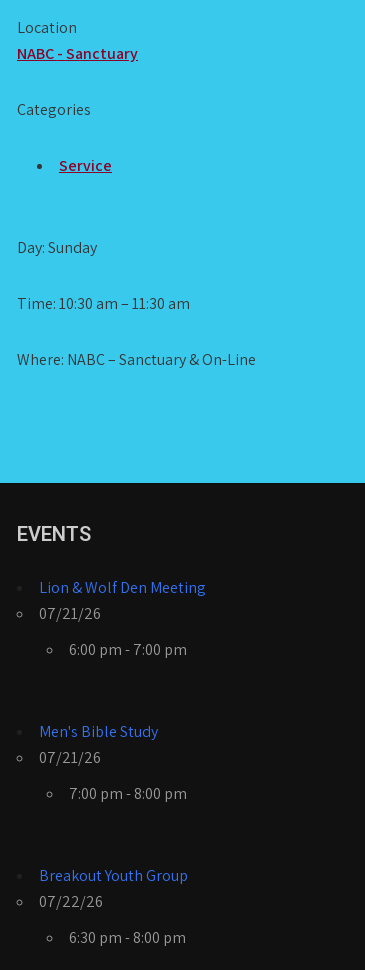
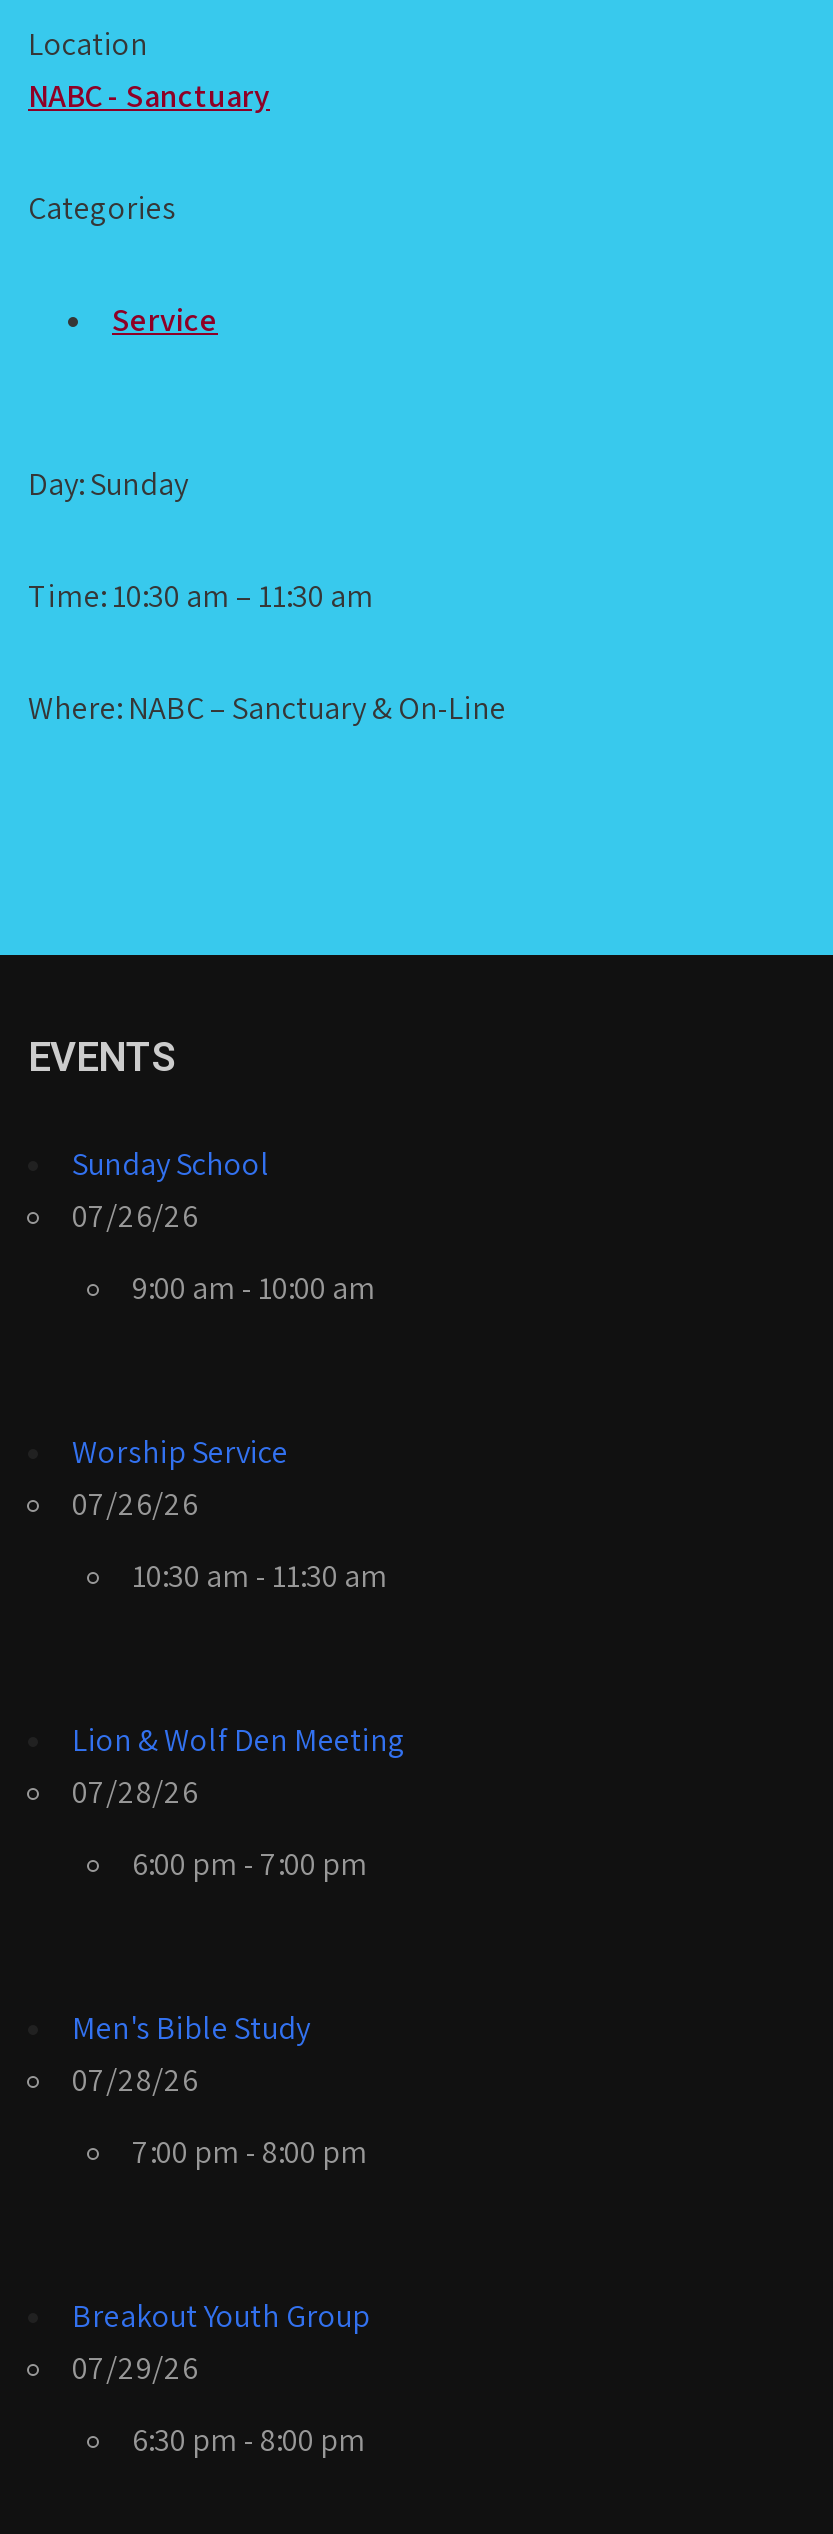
+ Sunday School
+ 07/26/26
+ 9:00 am - 10:00 am

+ Worship Service
+ 07/26/26
+ 10:30 am - 11:30 am

- 07/21/26
+ 07/28/26

- 07/21/26
+ 07/28/26

- 07/22/26
+ 07/29/26
